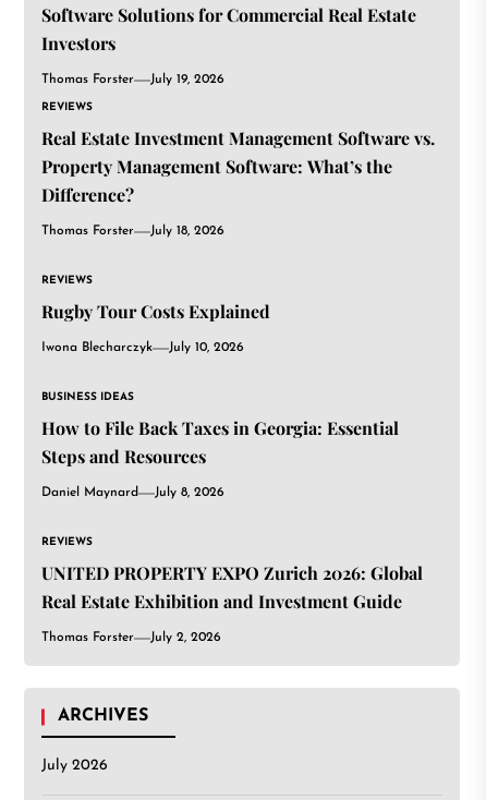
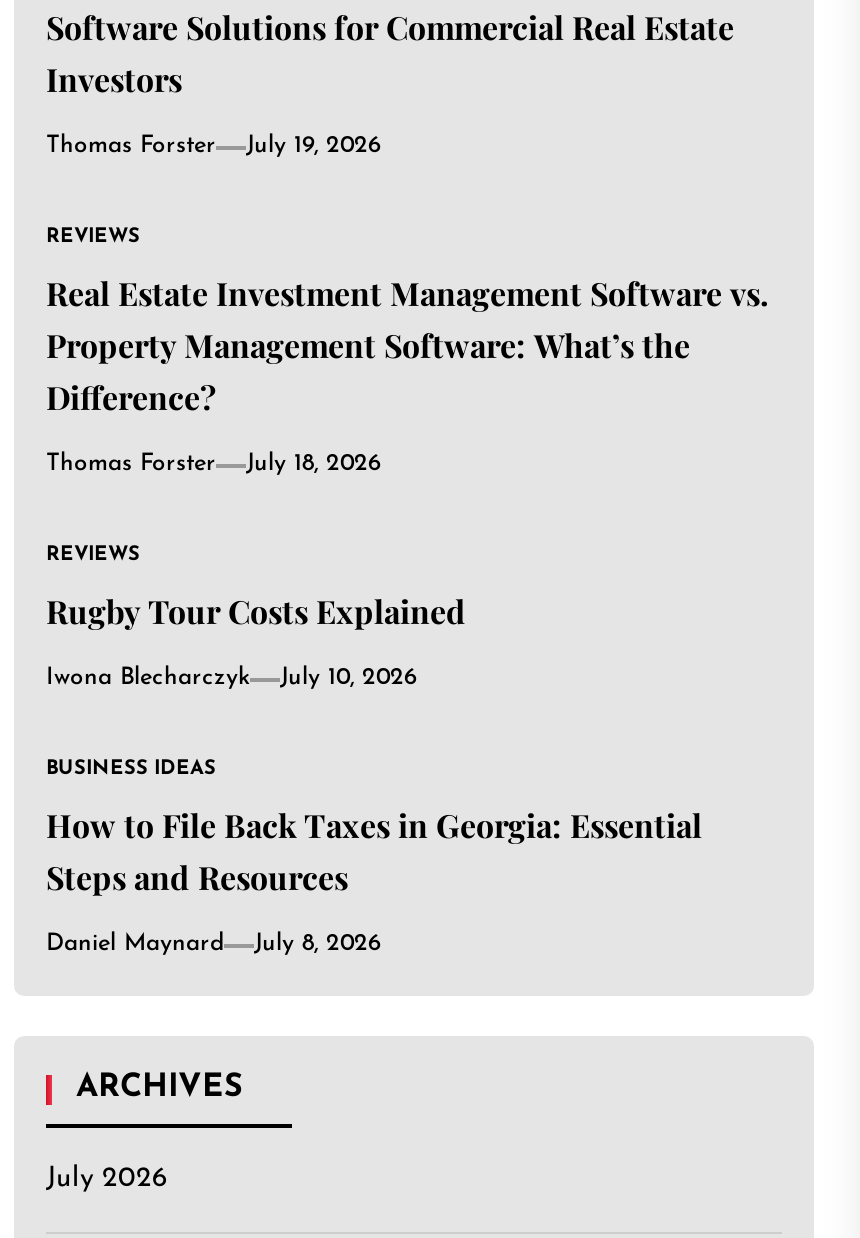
moved down: REVIEWS | Real Estate Investment Management Software vs. | Property Management Software: What’s the | ... | Daniel Maynard | July 8, 2026

- REVIEWS
- UNITED PROPERTY EXPO Zurich 2026: Global
- Real Estate Exhibition and Investment Guide
- Thomas Forster
- July 2, 2026
